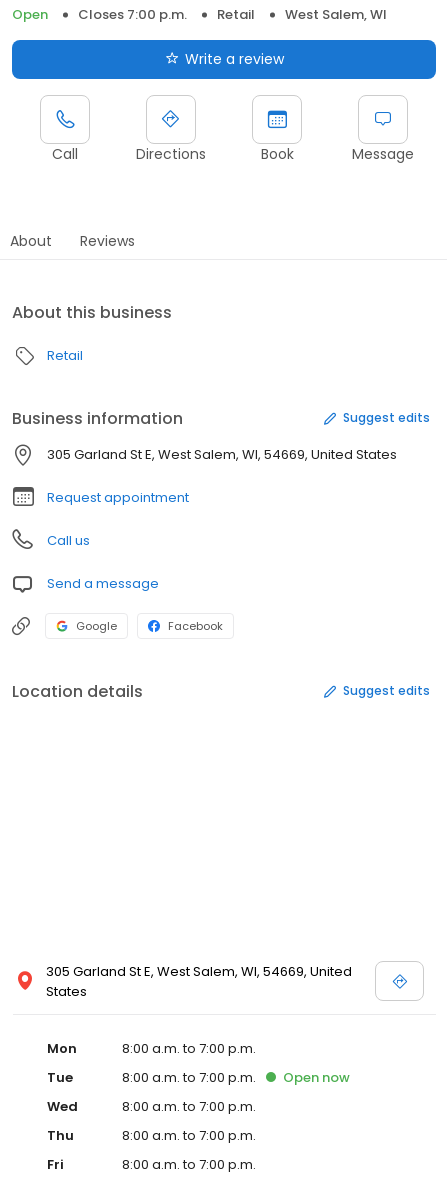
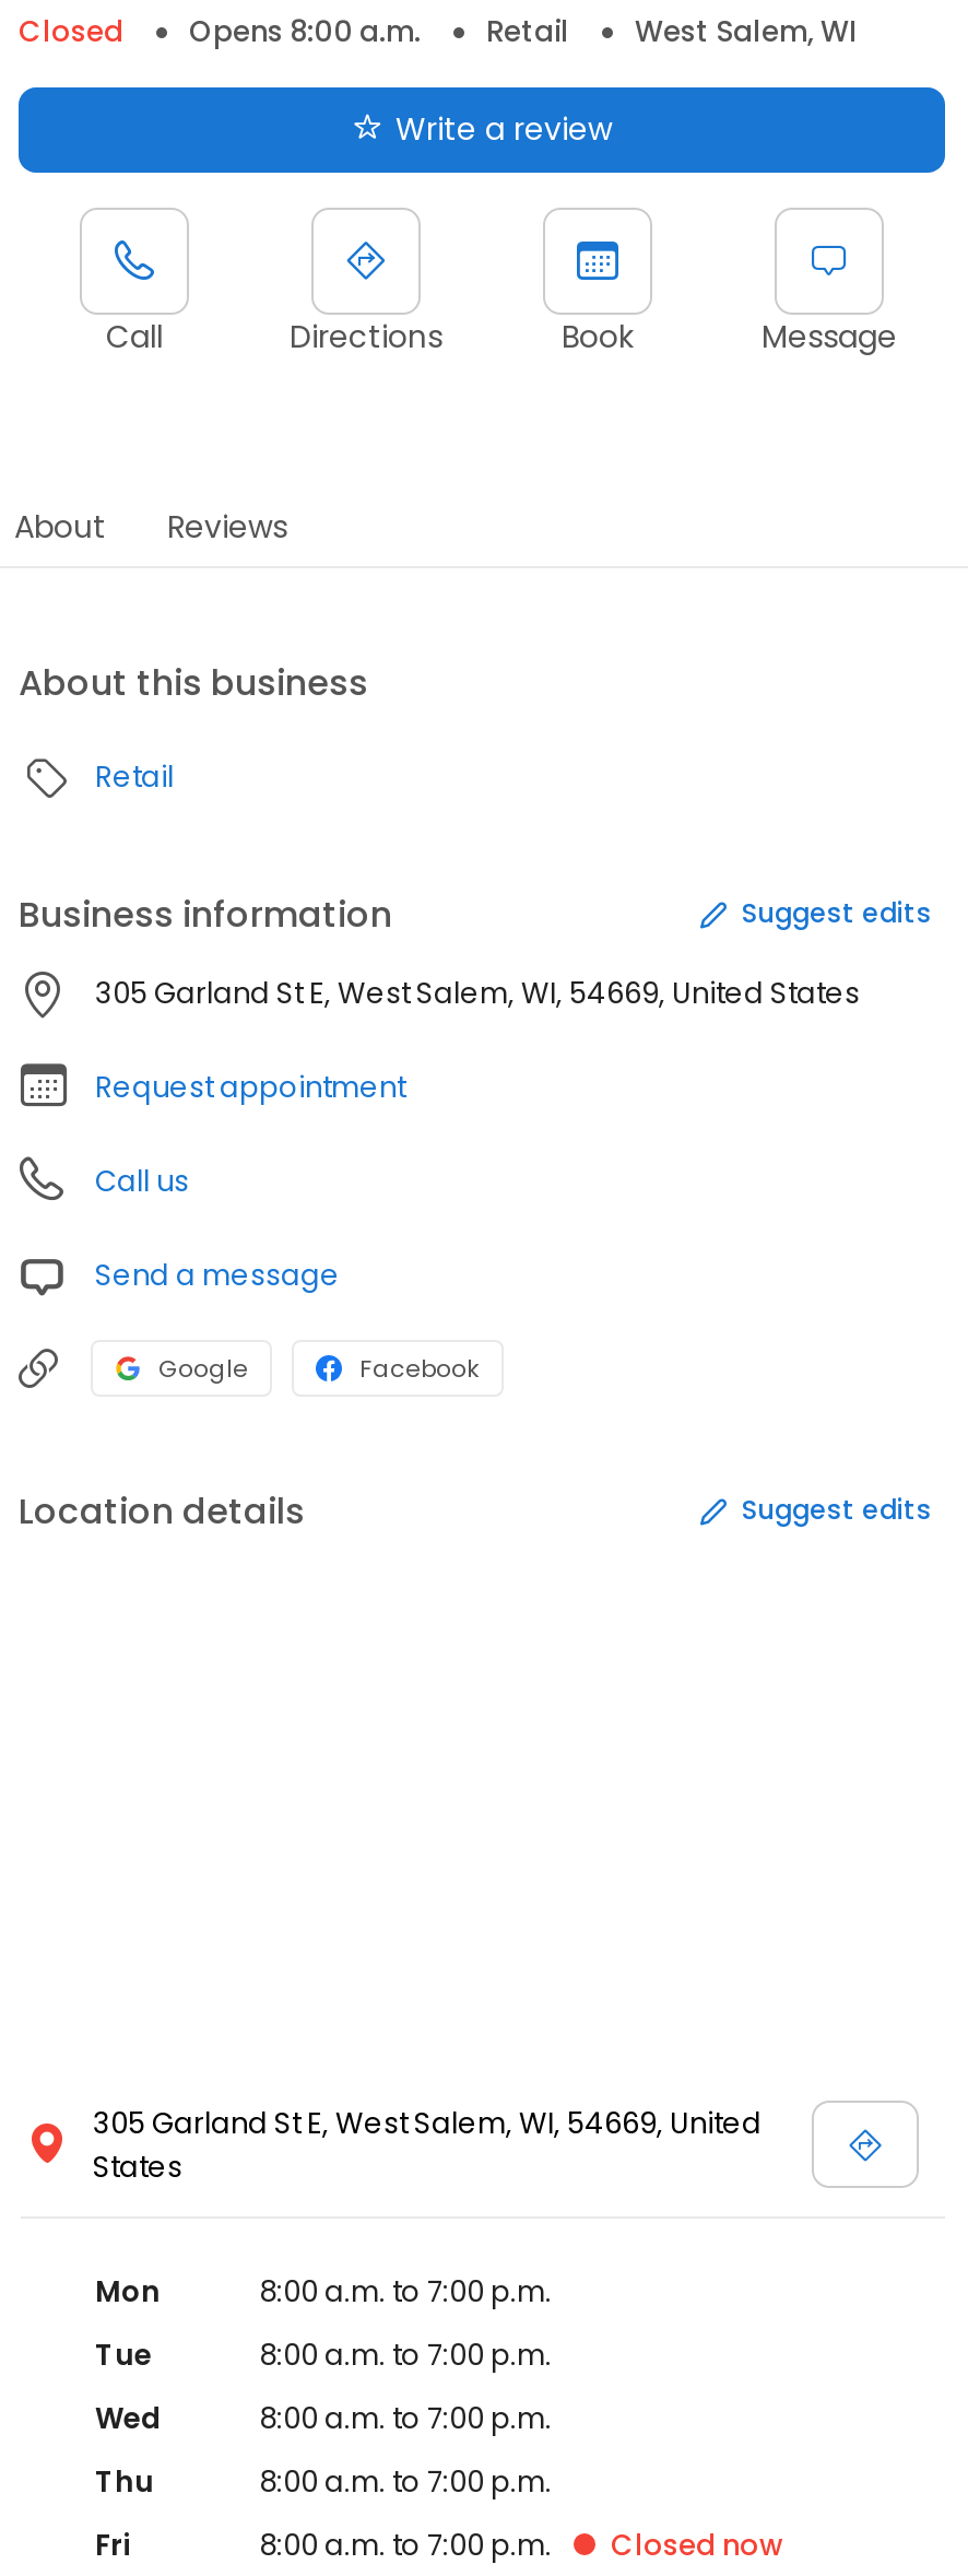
- Open
- Closes 7:00 p.m.
+ Closed
+ Opens 8:00 a.m.

- Open now

+ Closed now
